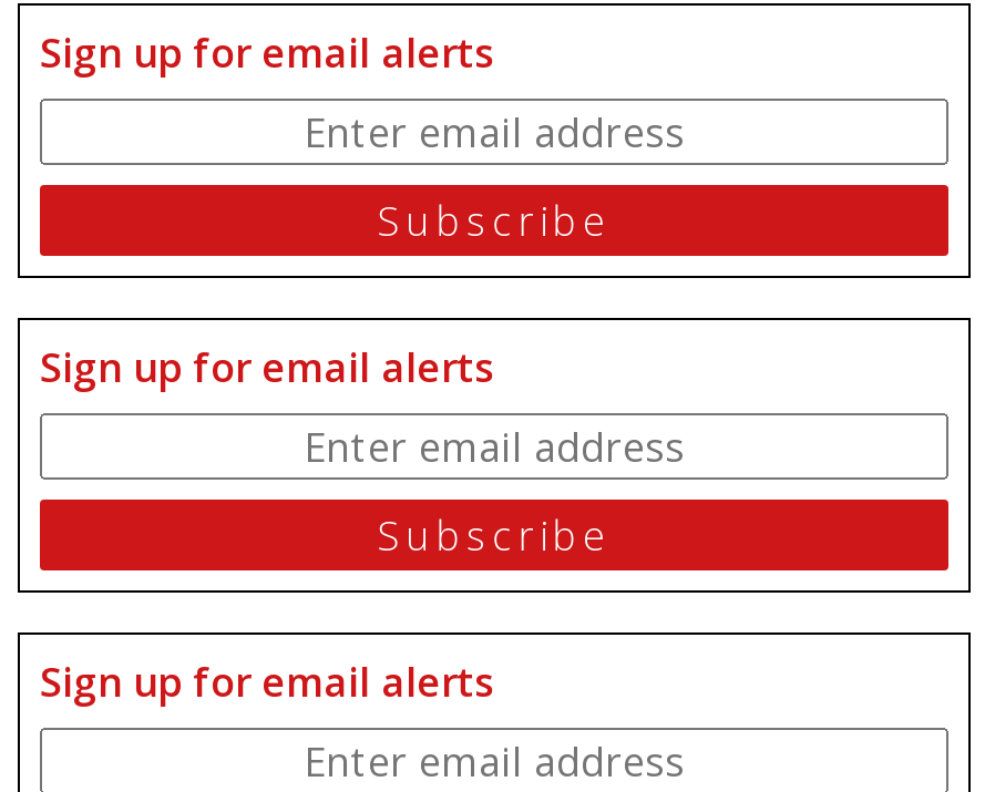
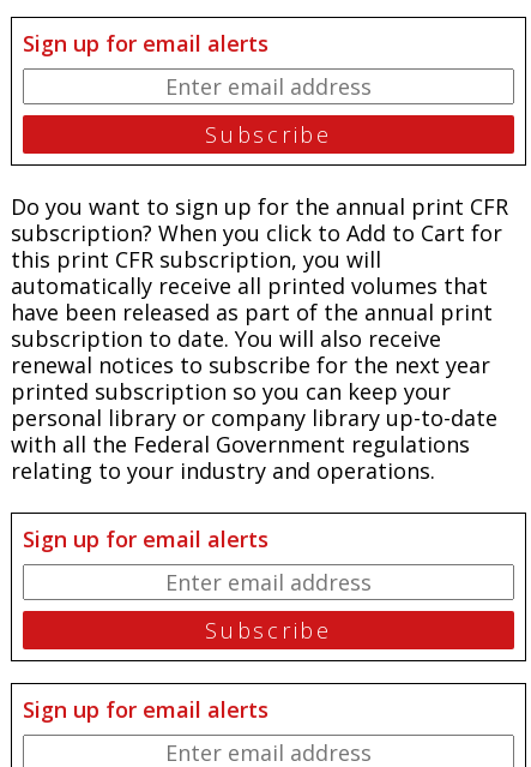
+ Do you want to sign up for the annual print CFR
+ subscription? When you click to Add to Cart for
+ this print CFR subscription, you will
+ automatically receive all printed volumes that
+ have been released as part of the annual print
+ subscription to date. You will also receive
+ renewal notices to subscribe for the next year
+ printed subscription so you can keep your
+ personal library or company library up-to-date
+ with all the Federal Government regulations
+ relating to your industry and operations.
